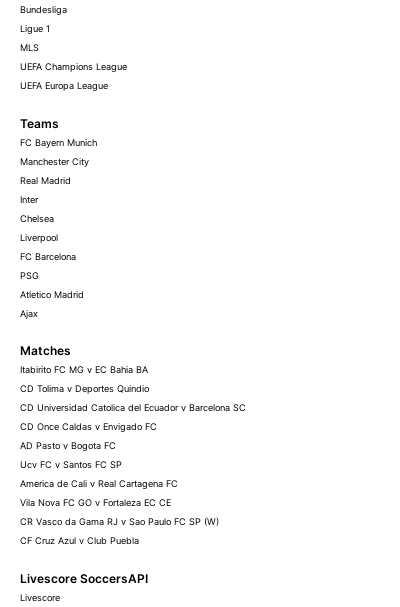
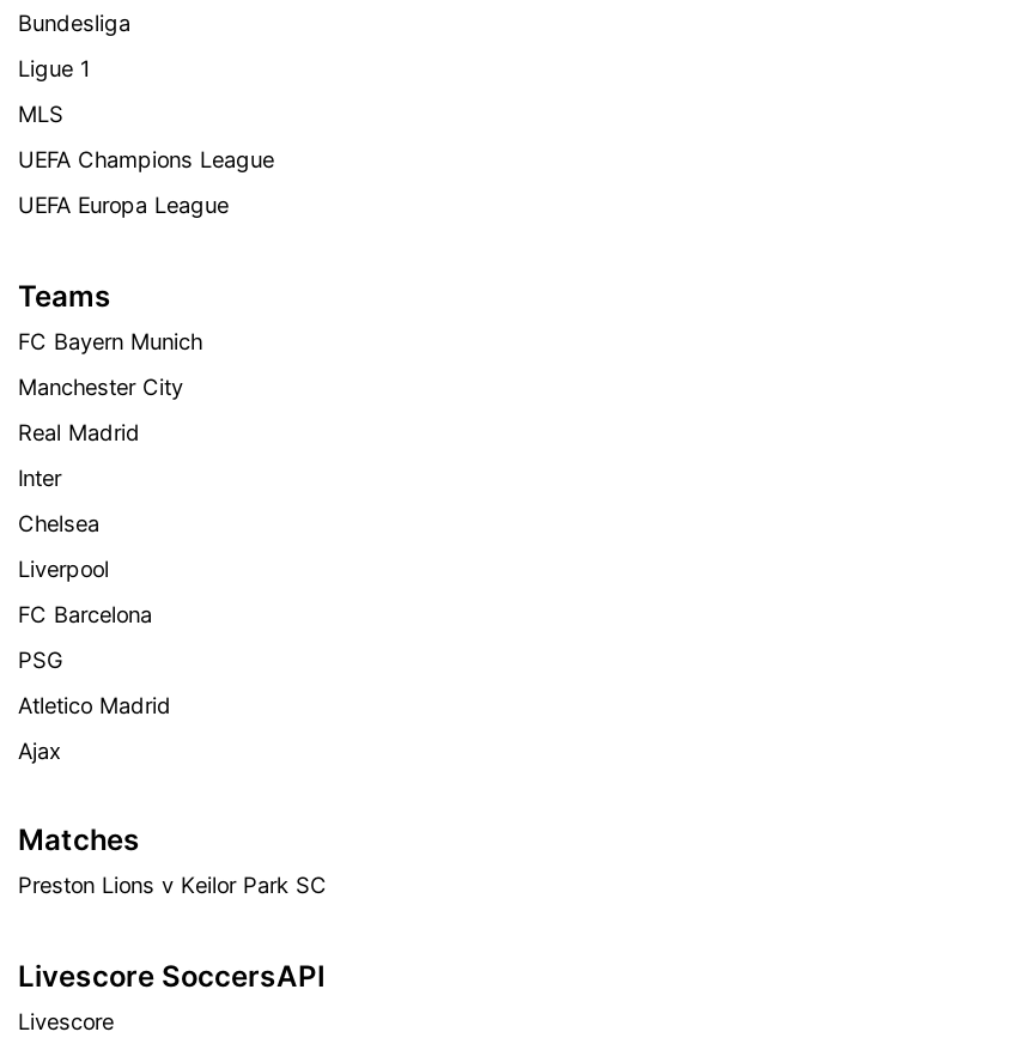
- Itabirito FC MG v EC Bahia BA
- CD Tolima v Deportes Quindio
- CD Universidad Catolica del Ecuador v Barcelona SC
- CD Once Caldas v Envigado FC
- AD Pasto v Bogota FC
- Ucv FC v Santos FC SP
- America de Cali v Real Cartagena FC
- Vila Nova FC GO v Fortaleza EC CE
- CR Vasco da Gama RJ v Sao Paulo FC SP (W)
- CF Cruz Azul v Club Puebla
+ Preston Lions v Keilor Park SC
